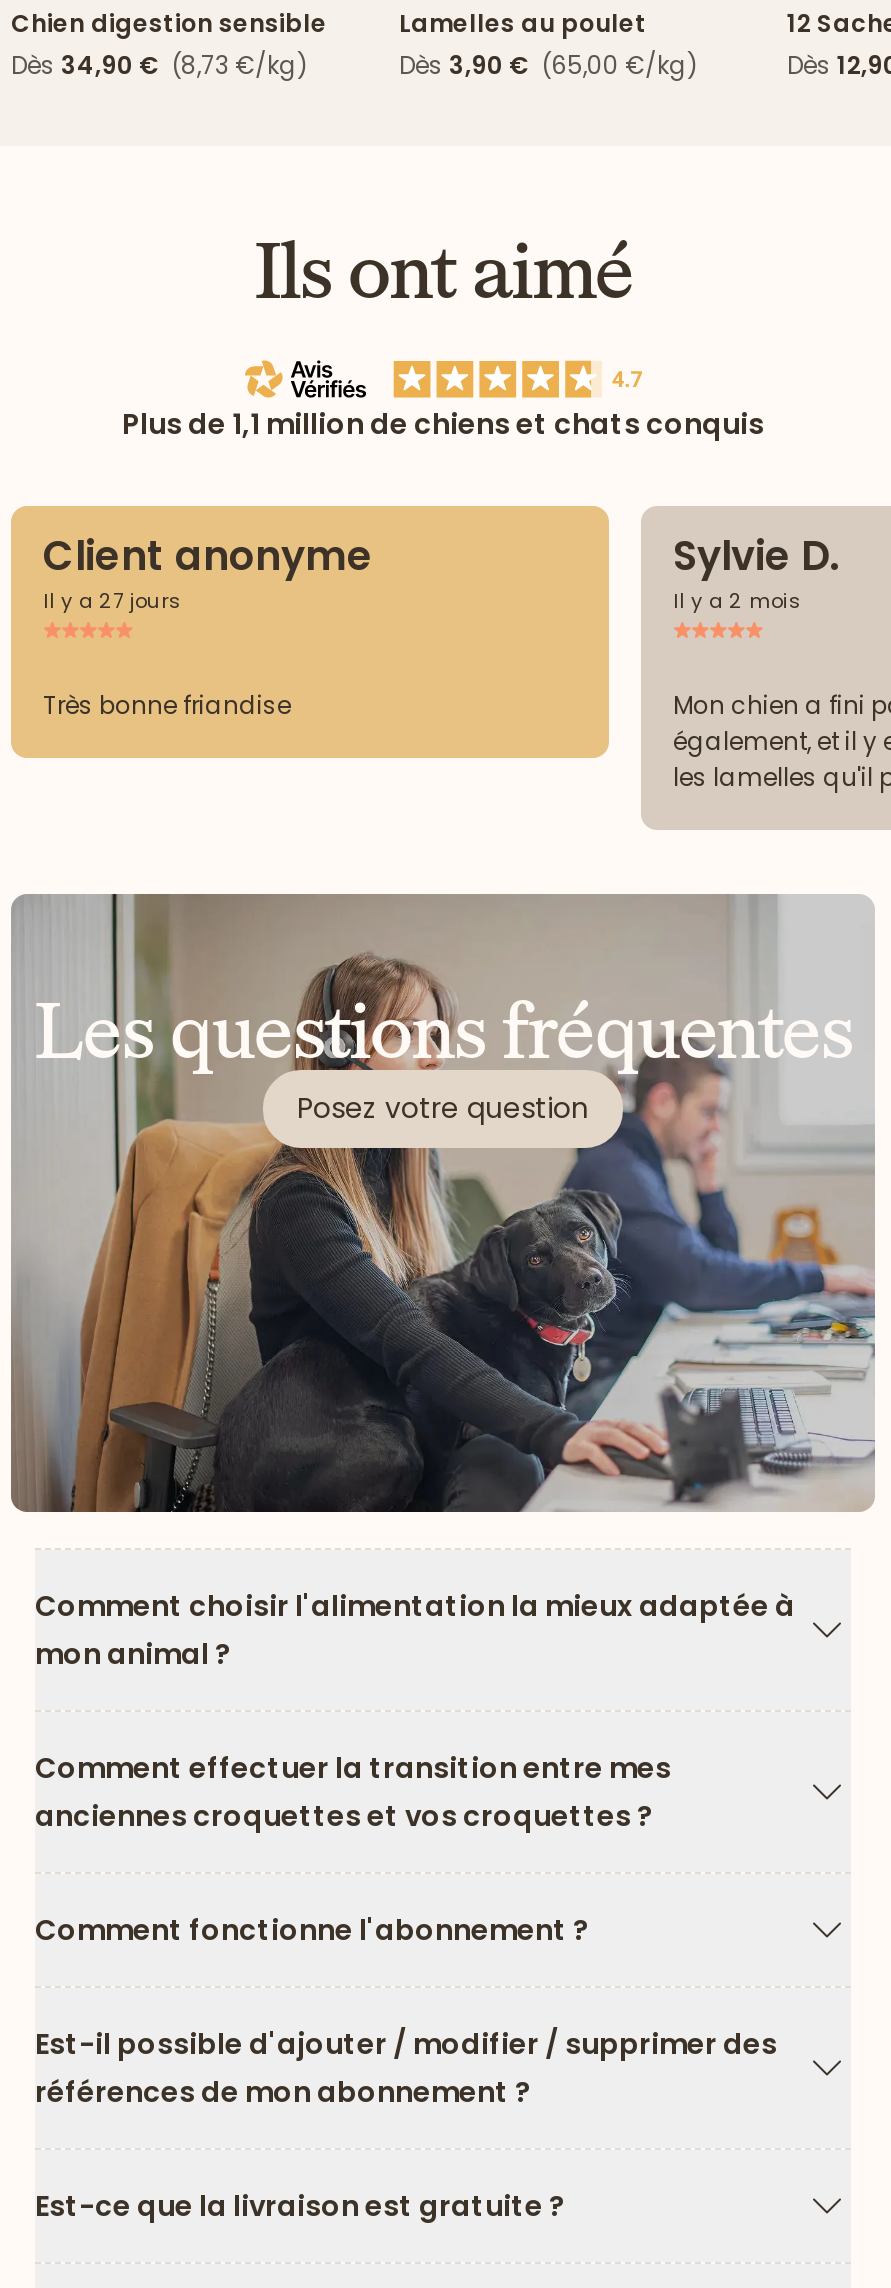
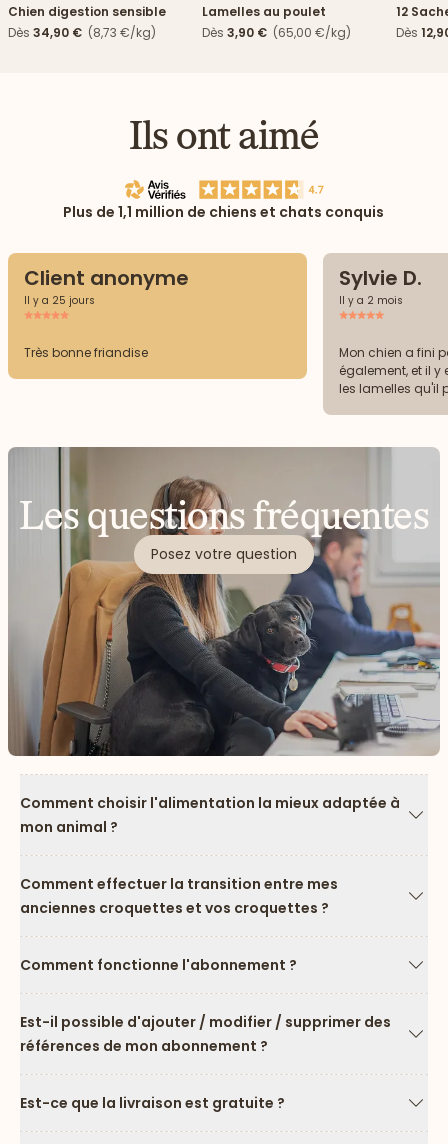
- Il y a 27 jours
+ Il y a 25 jours
